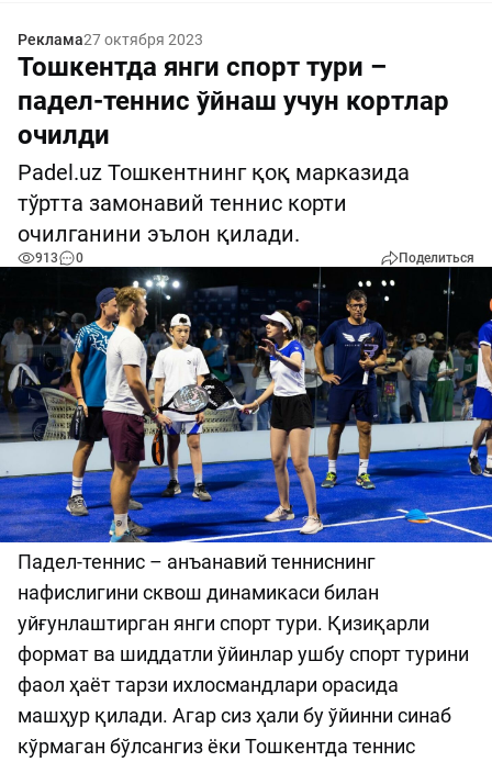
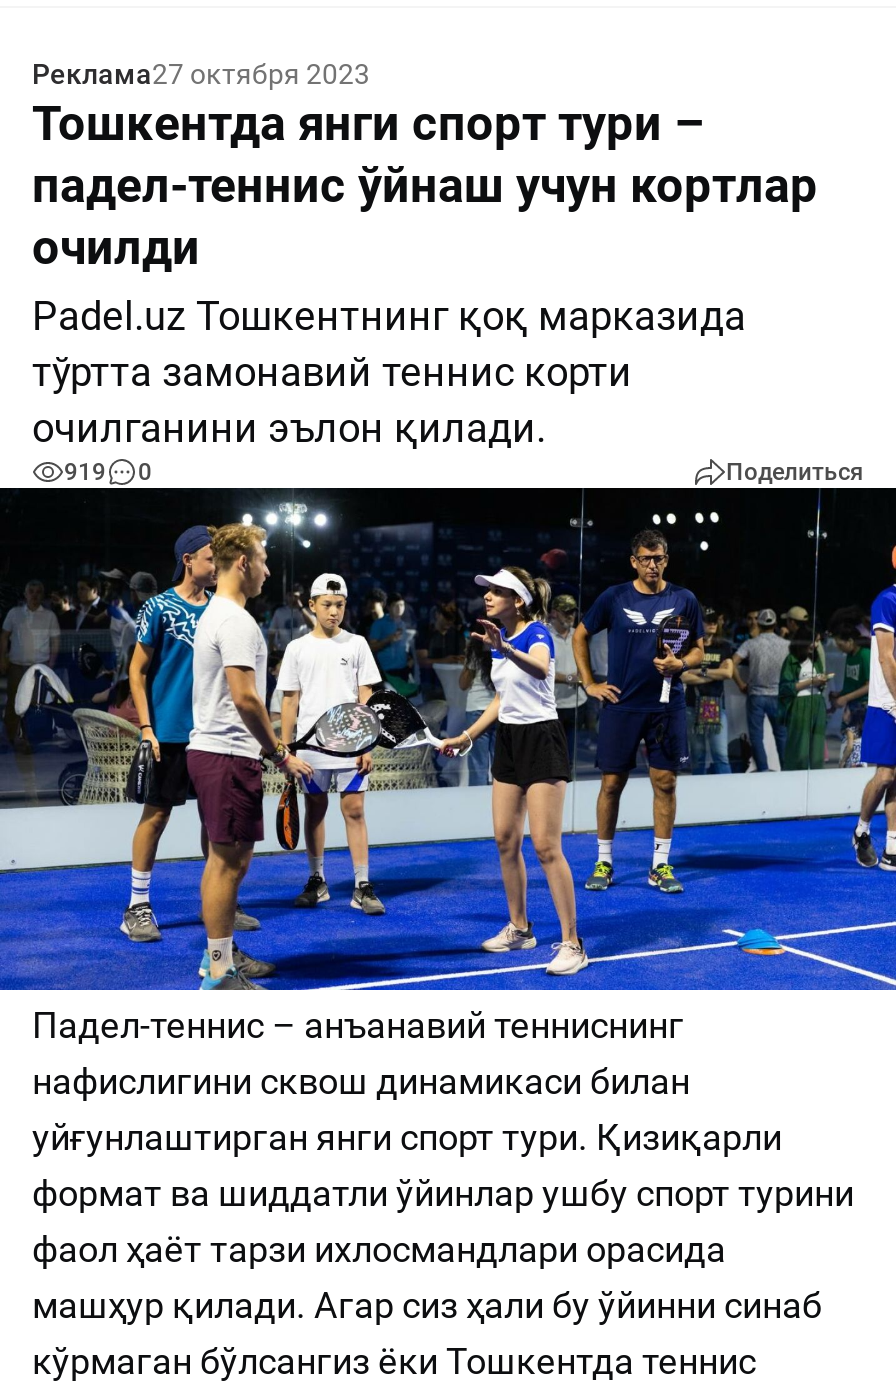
- 913 0
+ 919 0
